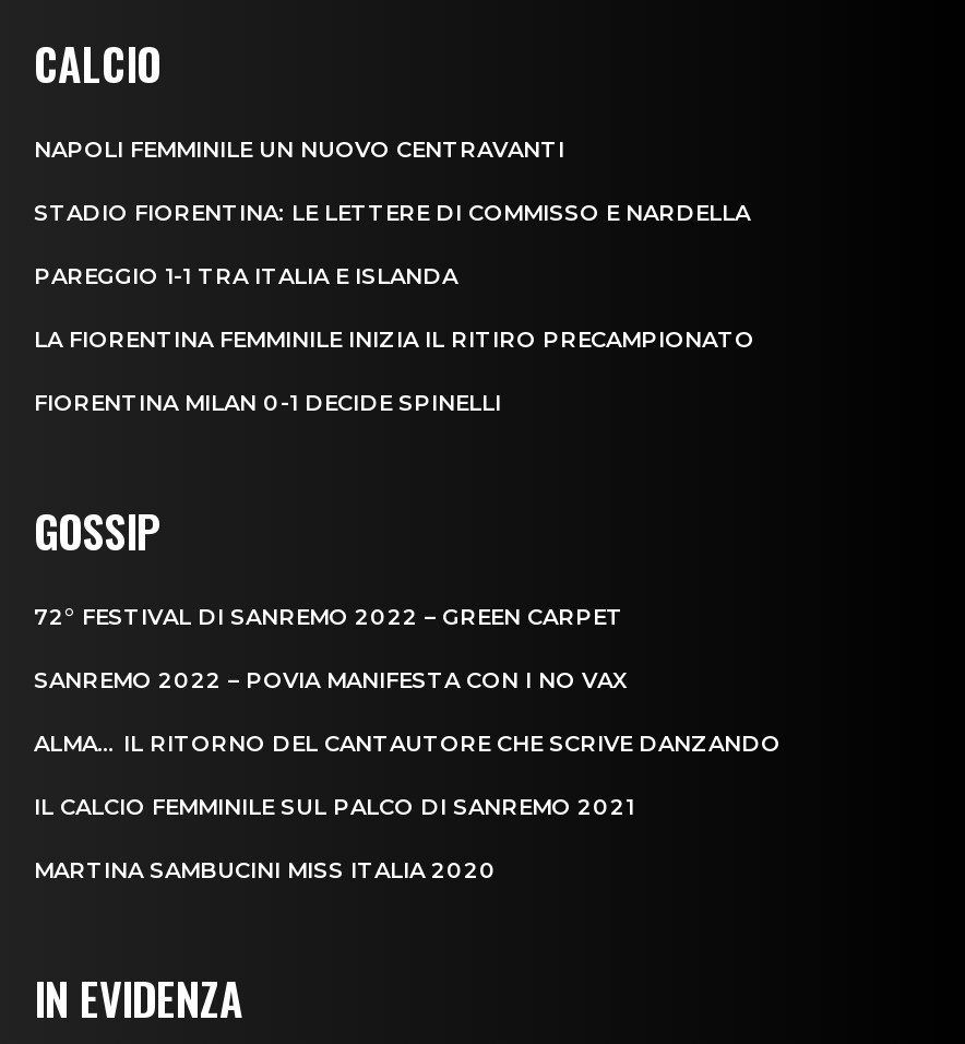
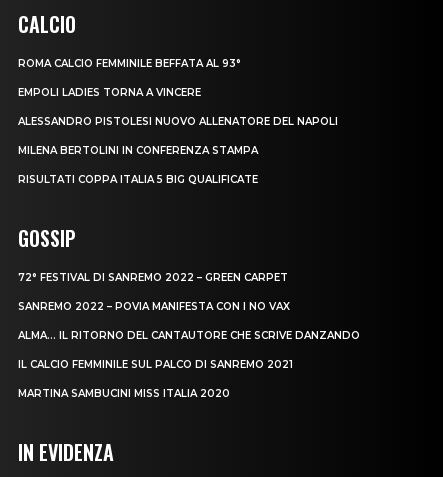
- NAPOLI FEMMINILE UN NUOVO CENTRAVANTI
+ ROMA CALCIO FEMMINILE BEFFATA AL 93°

- STADIO FIORENTINA: LE LETTERE DI COMMISSO E NARDELLA
+ EMPOLI LADIES TORNA A VINCERE

- PAREGGIO 1-1 TRA ITALIA E ISLANDA
+ ALESSANDRO PISTOLESI NUOVO ALLENATORE DEL NAPOLI

- LA FIORENTINA FEMMINILE INIZIA IL RITIRO PRECAMPIONATO
+ MILENA BERTOLINI IN CONFERENZA STAMPA

- FIORENTINA MILAN 0-1 DECIDE SPINELLI
+ RISULTATI COPPA ITALIA 5 BIG QUALIFICATE
